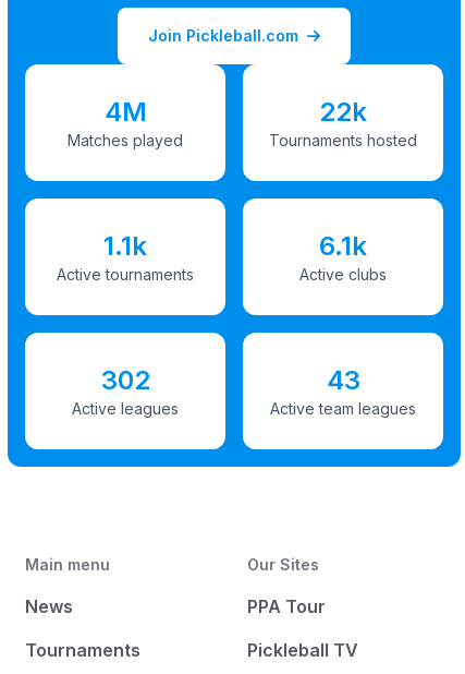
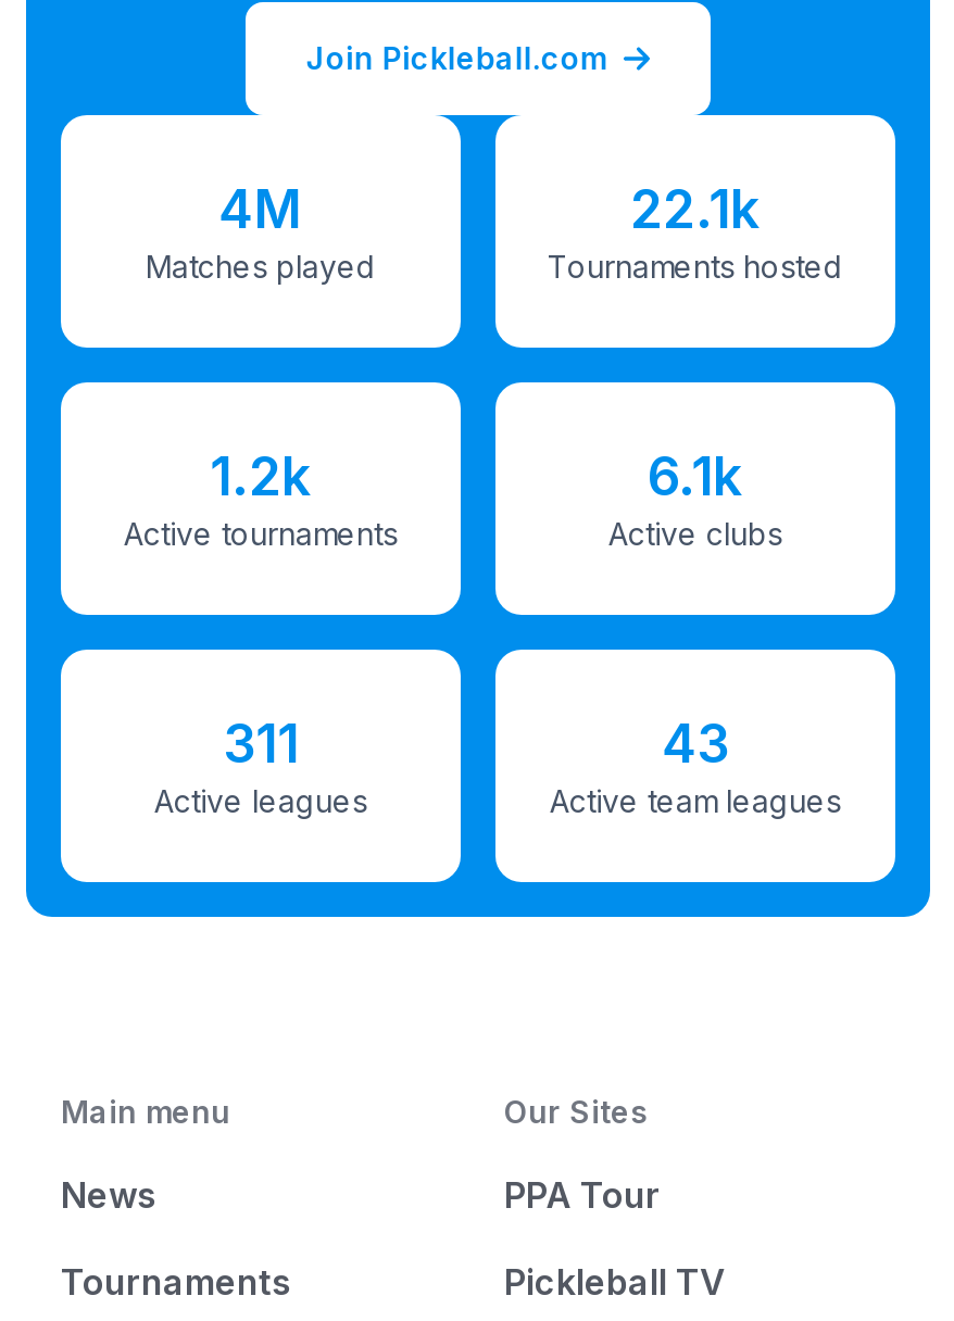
- 22k
+ 22.1k

- 1.1k
+ 1.2k

- 302
+ 311
